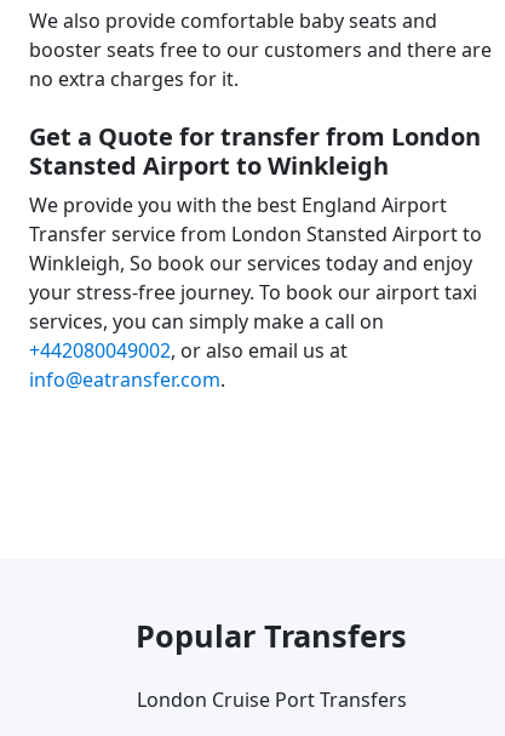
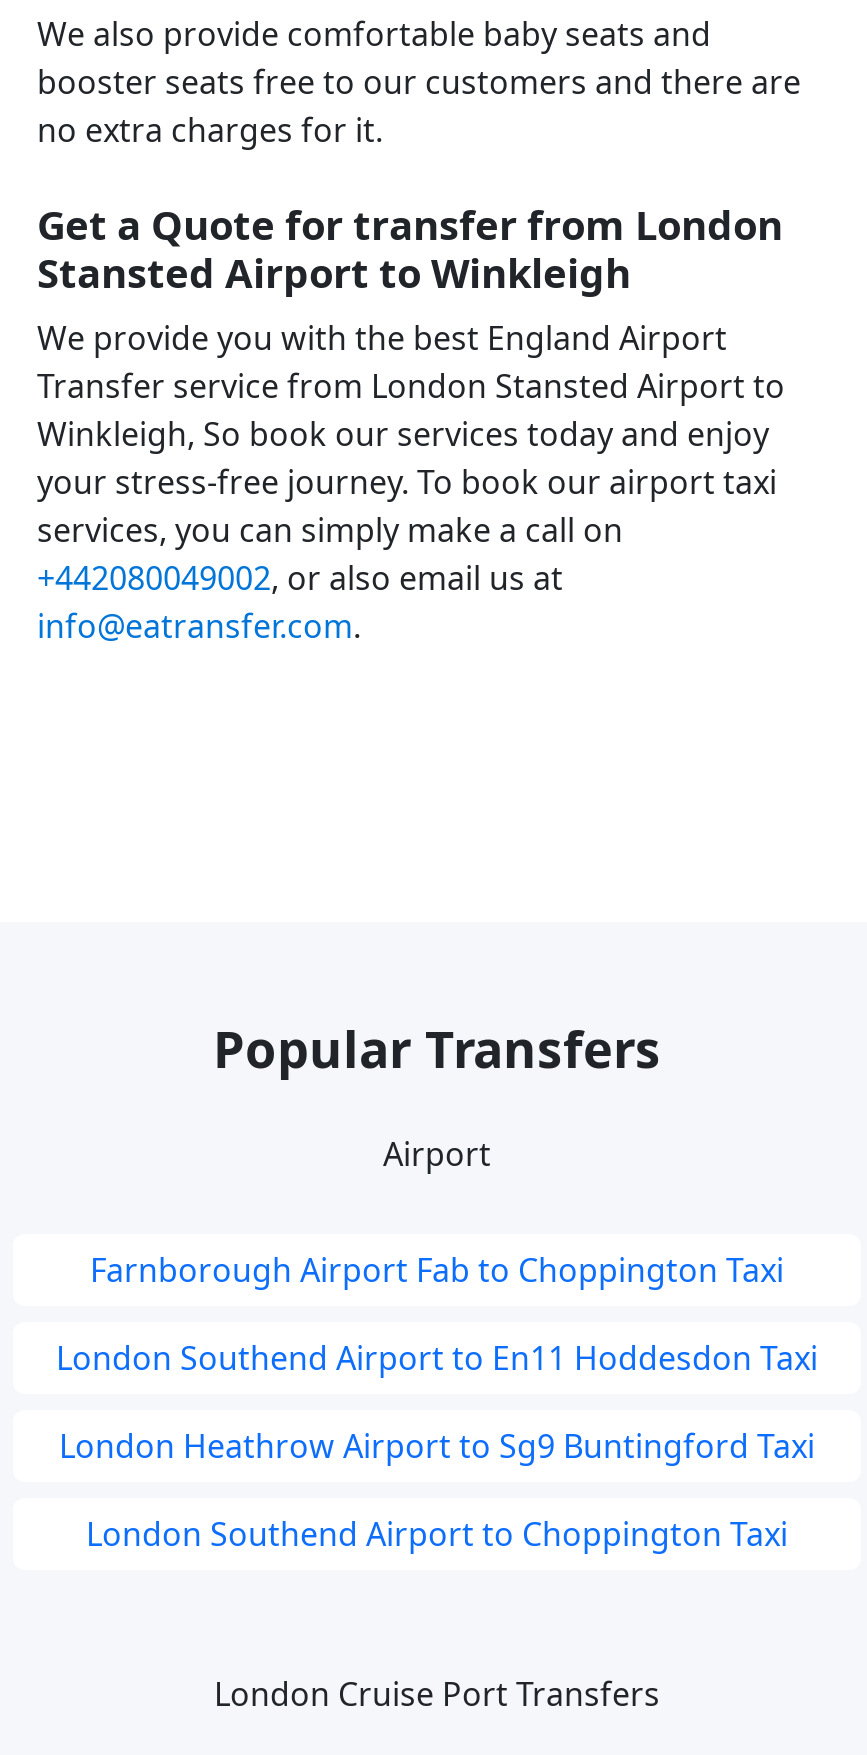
+ Airport
+ Farnborough Airport Fab to Choppington Taxi
+ London Southend Airport to En11 Hoddesdon Taxi
+ London Heathrow Airport to Sg9 Buntingford Taxi
+ London Southend Airport to Choppington Taxi
